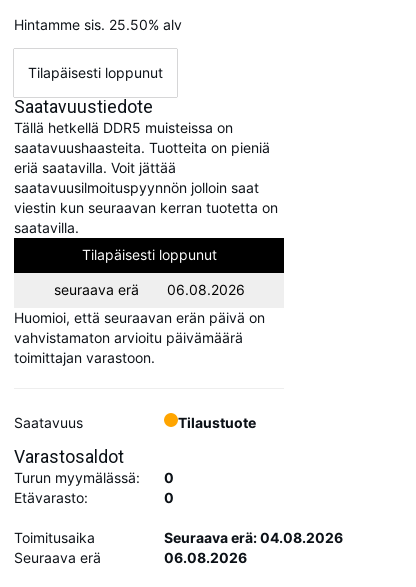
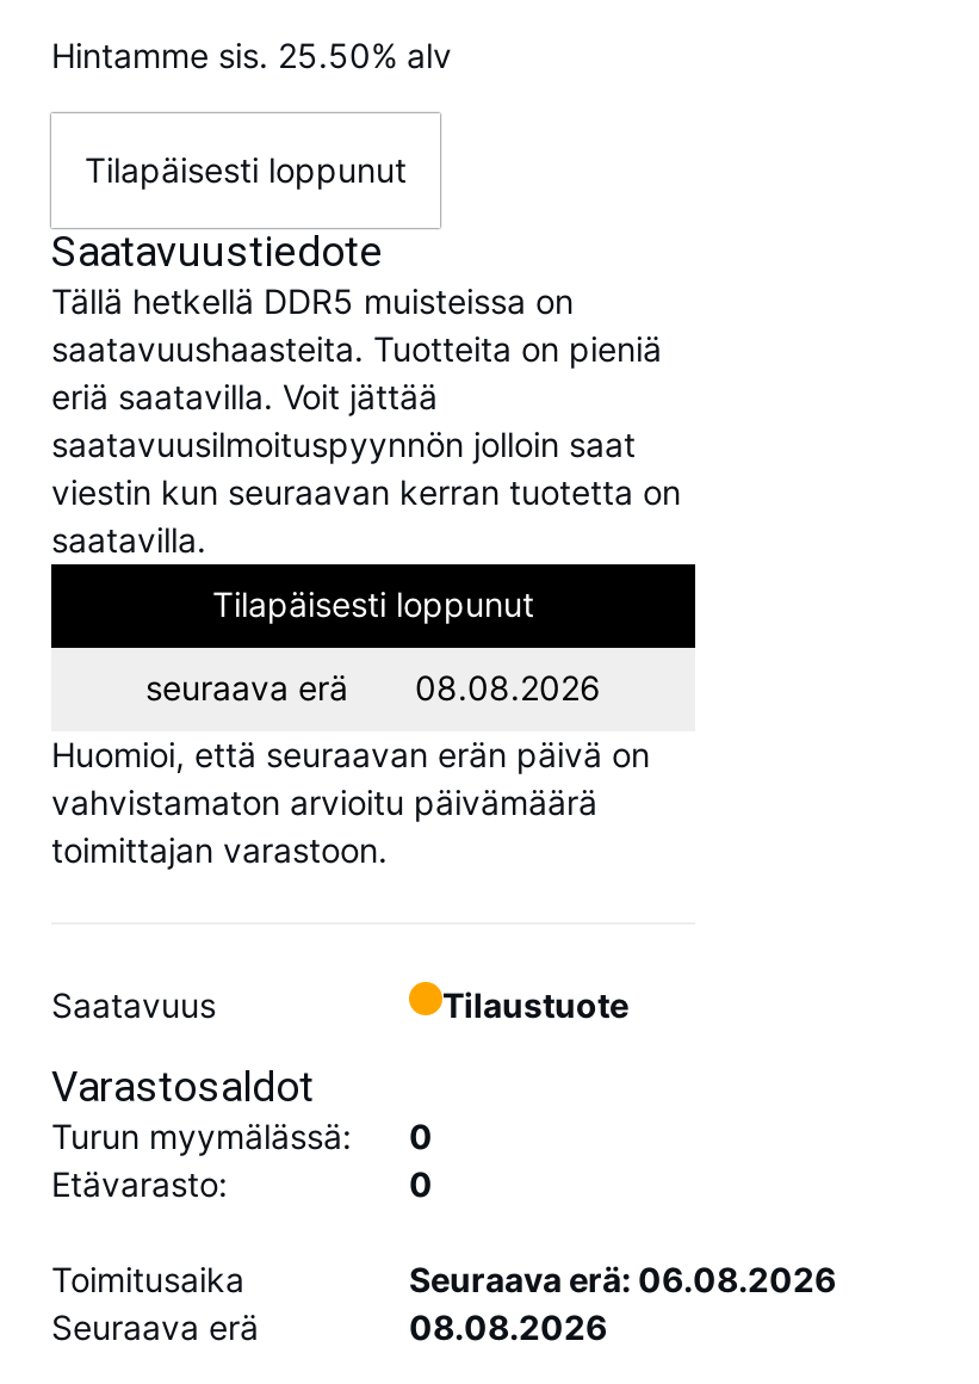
- seuraava erä 06.08.2026
+ seuraava erä 08.08.2026

- Seuraava erä: 04.08.2026
+ Seuraava erä: 06.08.2026

- 06.08.2026
+ 08.08.2026
